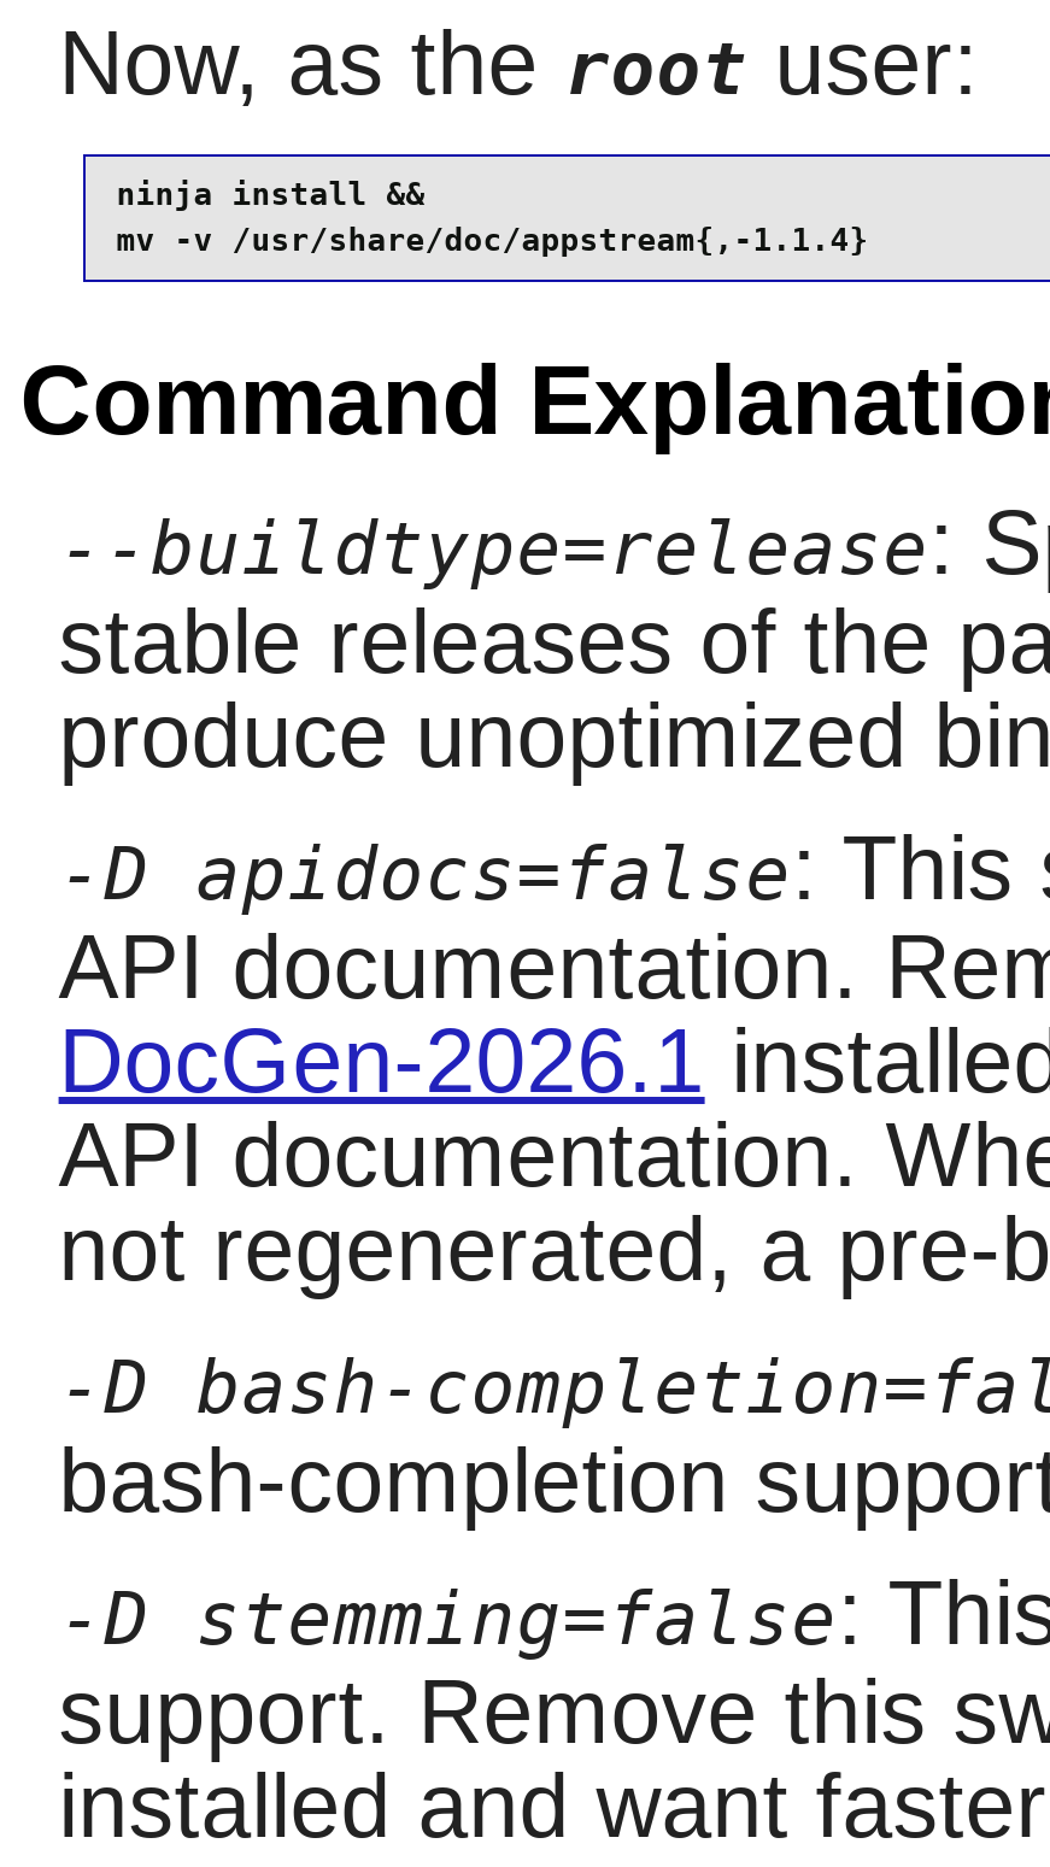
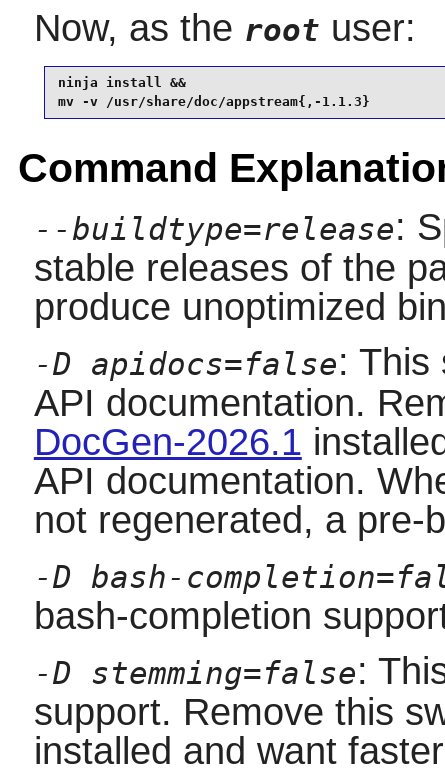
- mv -v /usr/share/doc/appstream{,-1.1.4}
+ mv -v /usr/share/doc/appstream{,-1.1.3}
